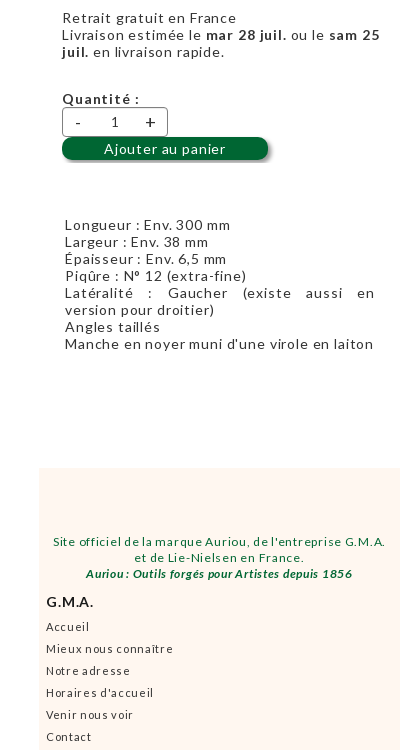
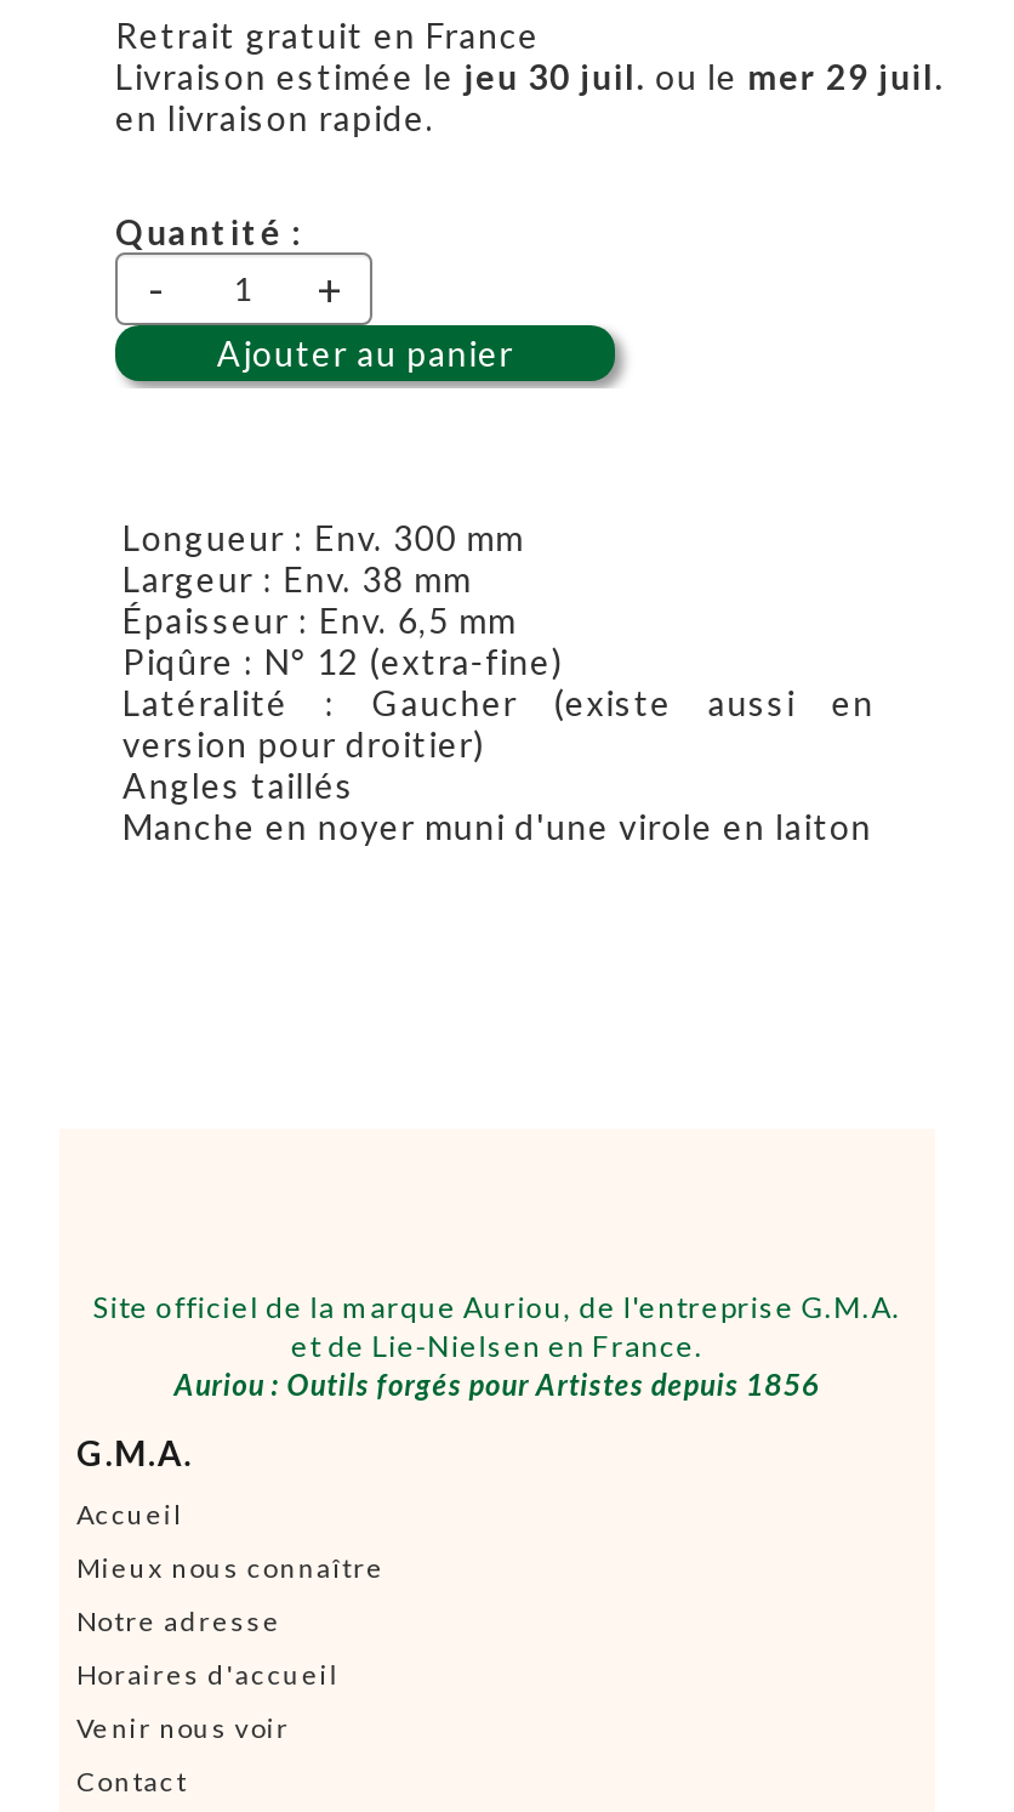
- Livraison estimée le mar 28 juil. ou le sam 25
- juil. en livraison rapide.
+ Livraison estimée le jeu 30 juil. ou le mer 29 juil.
+ en livraison rapide.
